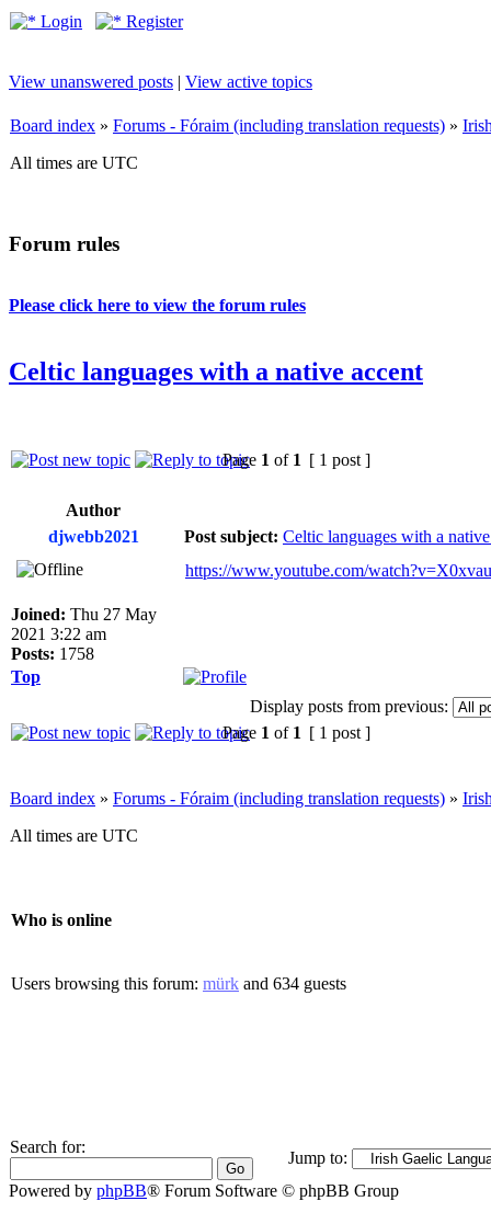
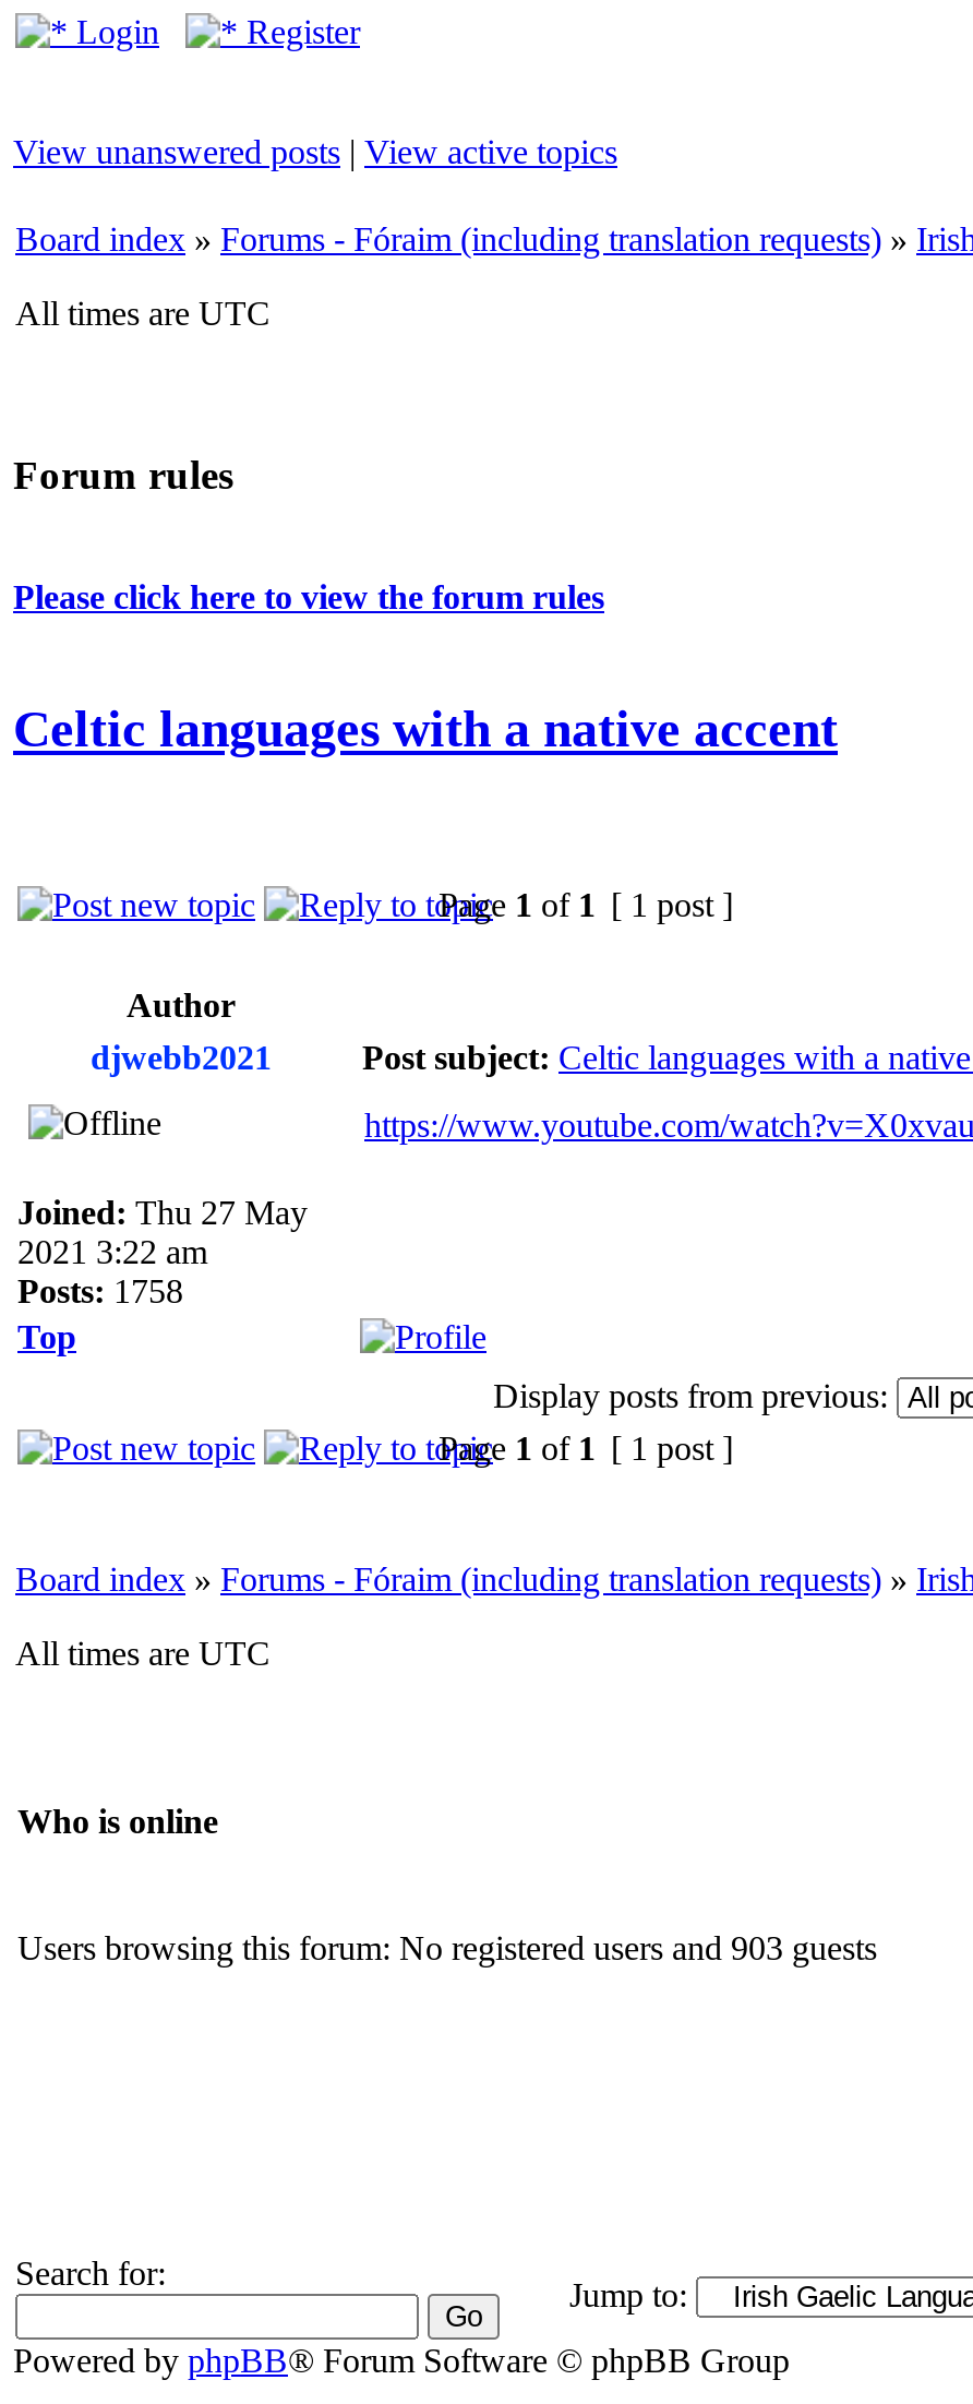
- Users browsing this forum: mürk and 634 guests
+ Users browsing this forum: No registered users and 903 guests
